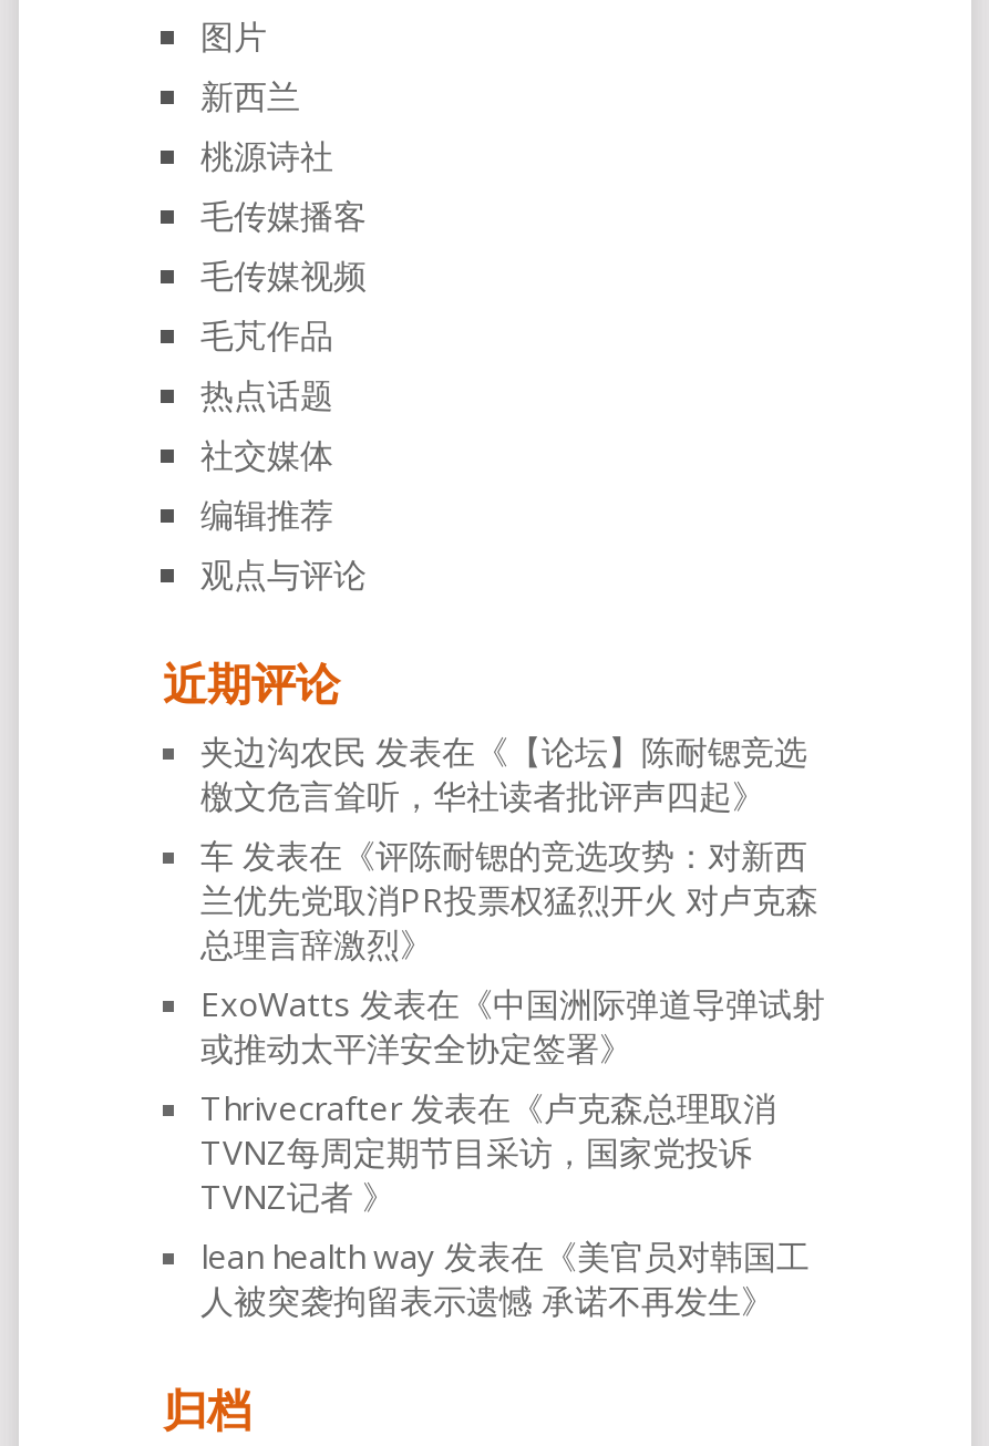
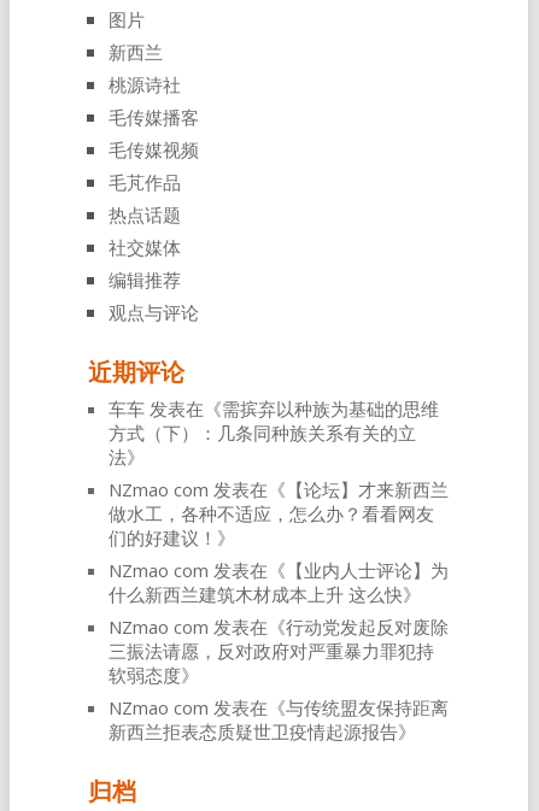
- 夹边沟农民发表在《【论坛】陈耐锶竞选
- 檄文危言耸听，华社读者批评声四起》
- 车发表在《评陈耐锶的竞选攻势：对新西
- 兰优先党取消PR投票权猛烈开火 对卢克森
- 总理言辞激烈》
- ExoWatts发表在《中国洲际弹道导弹试射
- 或推动太平洋安全协定签署》
- Thrivecrafter发表在《卢克森总理取消
- TVNZ每周定期节目采访，国家党投诉
- TVNZ记者》
- lean health way发表在《美官员对韩国工
- 人被突袭拘留表示遗憾 承诺不再发生》
+ 车车发表在《需摈弃以种族为基础的思维
+ 方式（下）：几条同种族关系有关的立
+ 法》
+ NZmao com发表在《【论坛】才来新西兰
+ 做水工，各种不适应，怎么办？看看网友
+ 们的好建议！》
+ NZmao com发表在《【业内人士评论】为
+ 什么新西兰建筑木材成本上升 这么快》
+ NZmao com发表在《行动党发起反对废除
+ 三振法请愿，反对政府对严重暴力罪犯持
+ 软弱态度》
+ NZmao com发表在《与传统盟友保持距离
+ 新西兰拒表态质疑世卫疫情起源报告》
